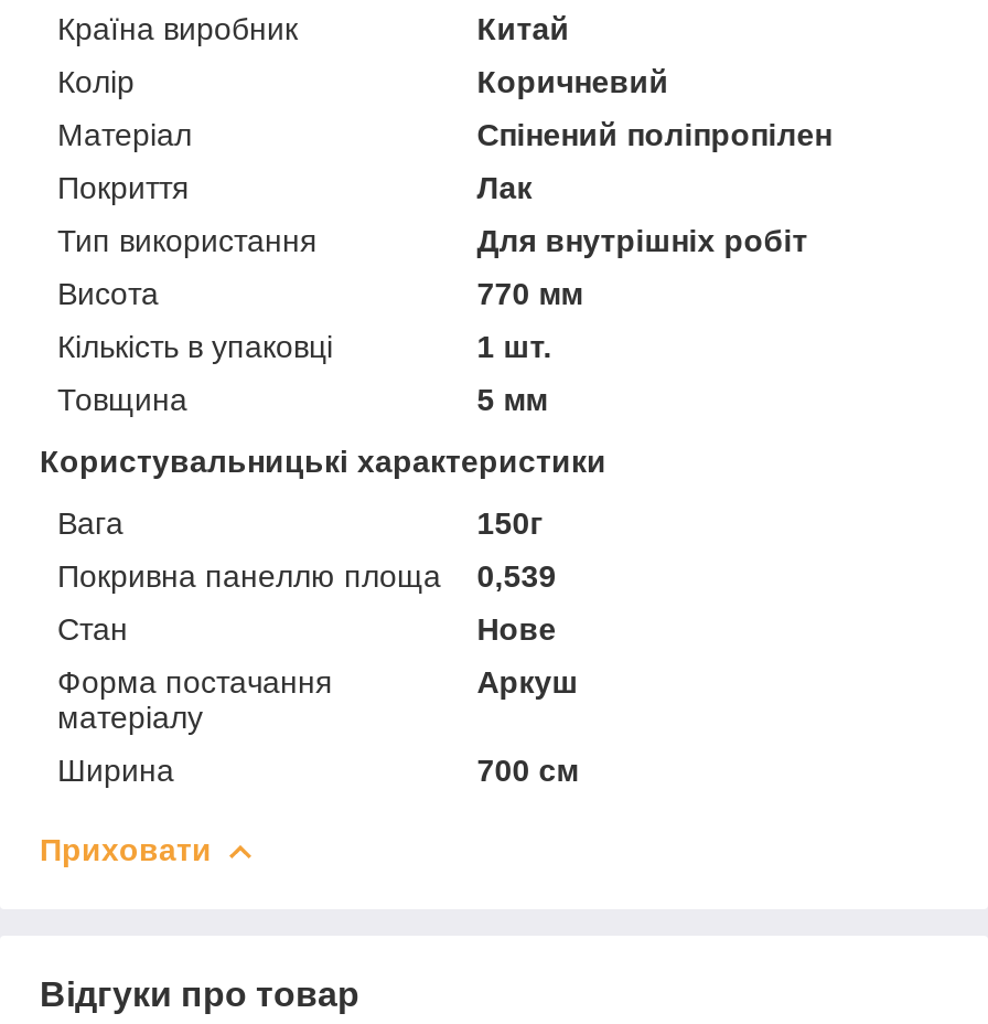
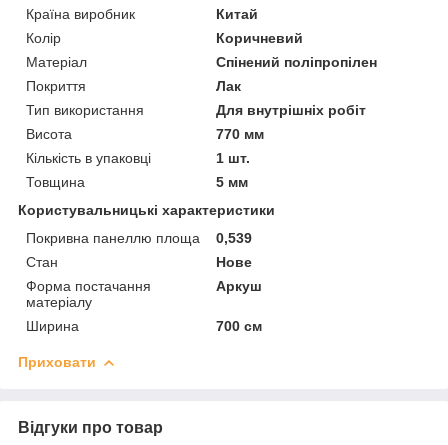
- Вага
- 150г
